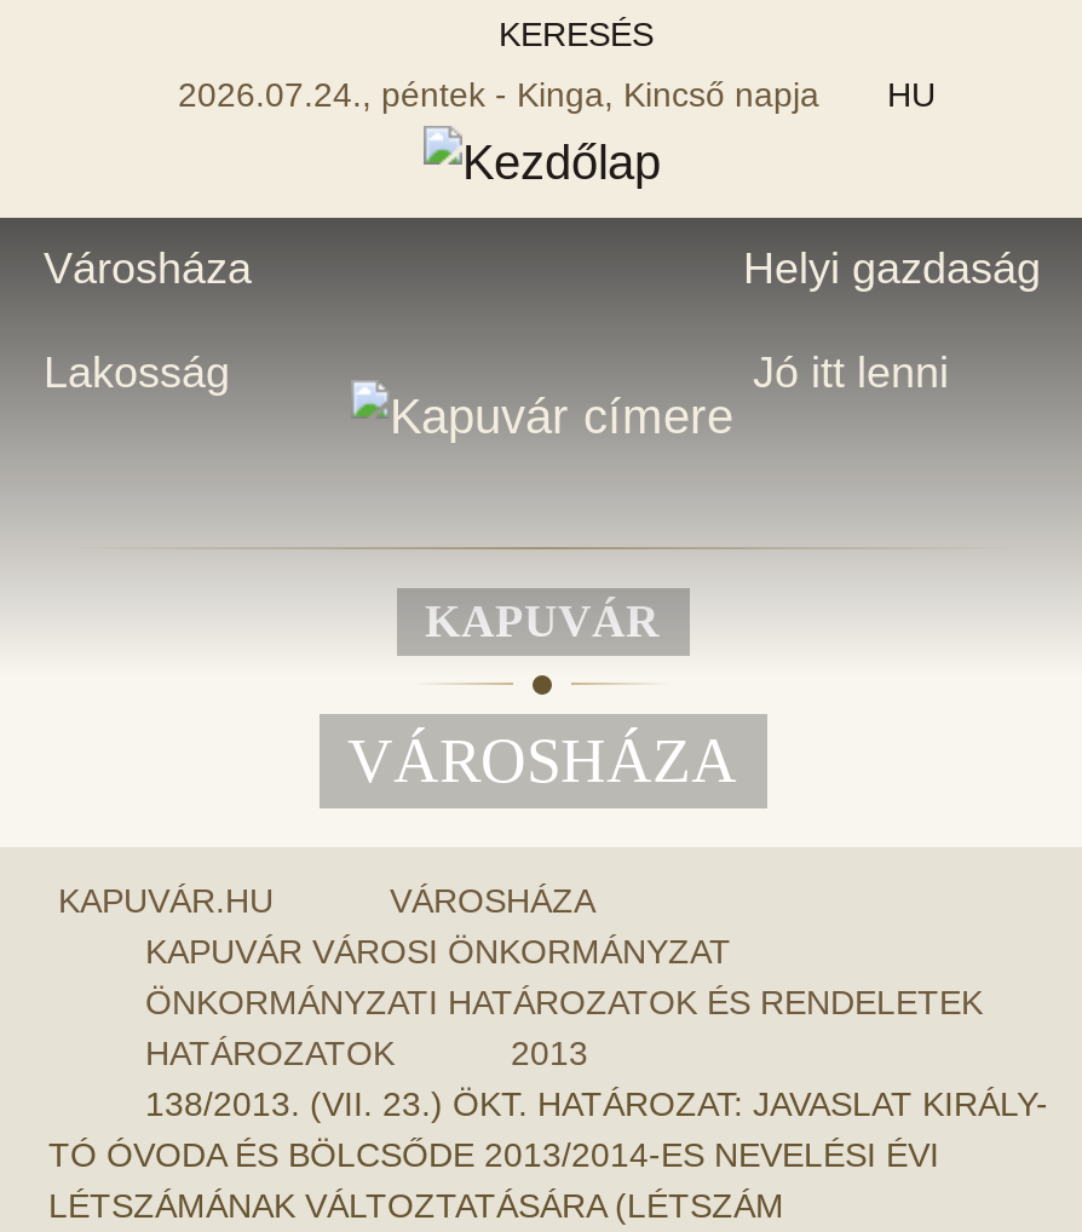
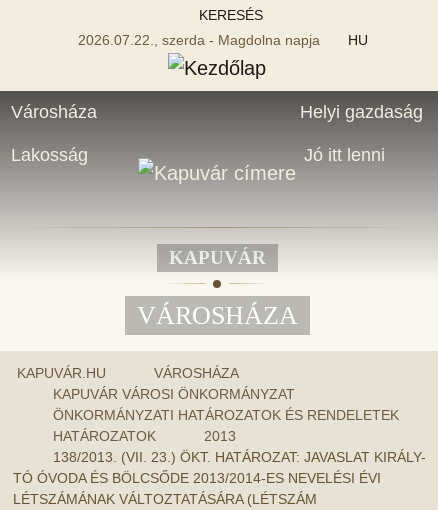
- 2026.07.24., péntek - Kinga, Kincső napja
+ 2026.07.22., szerda - Magdolna napja
